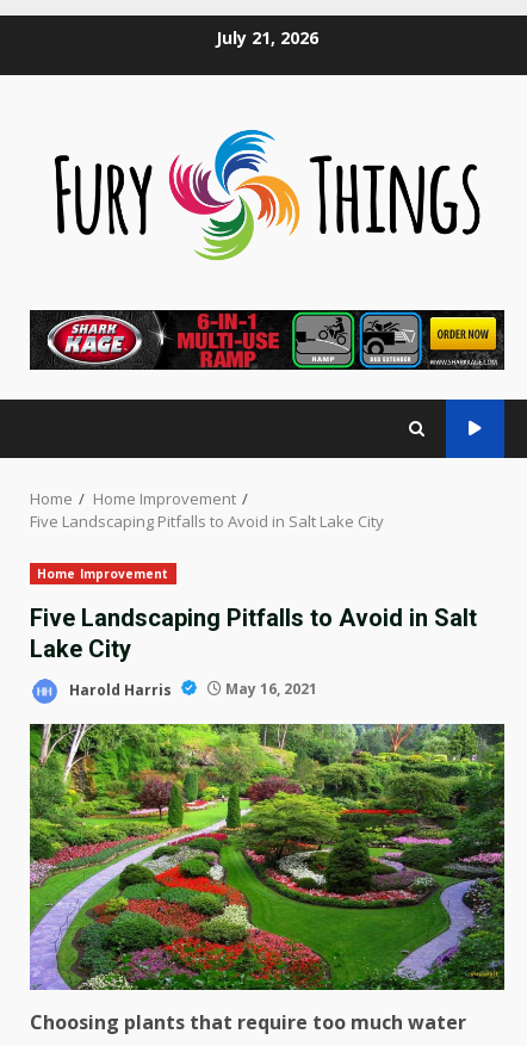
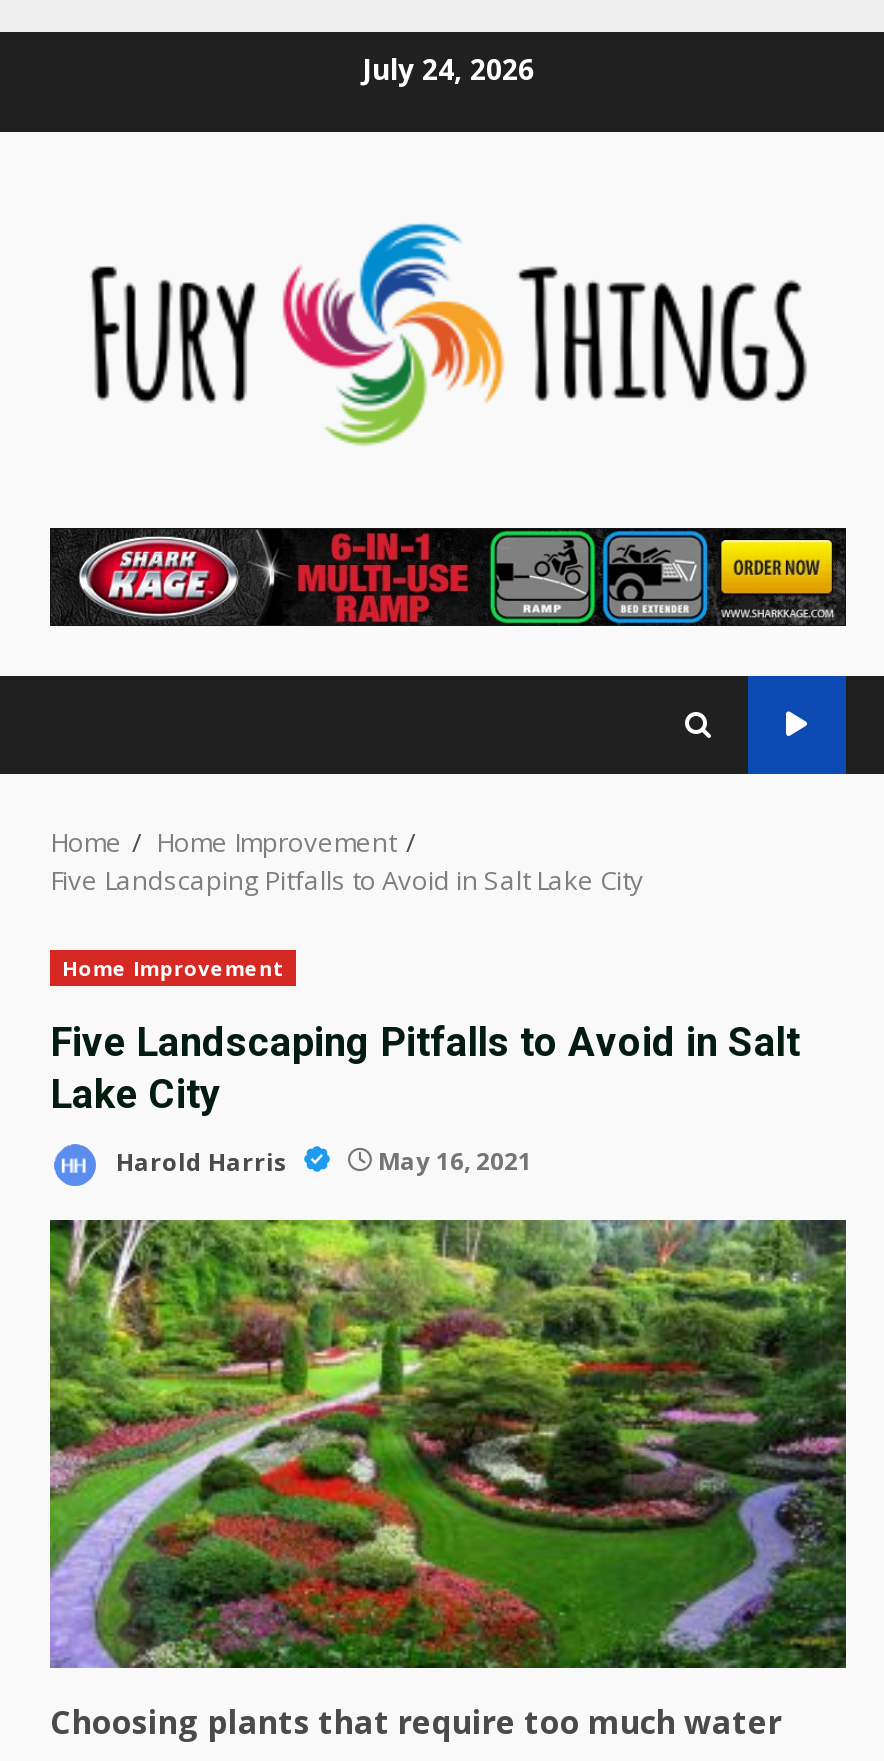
- July 21, 2026
+ July 24, 2026
